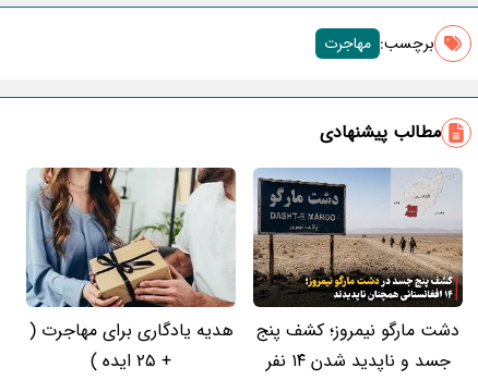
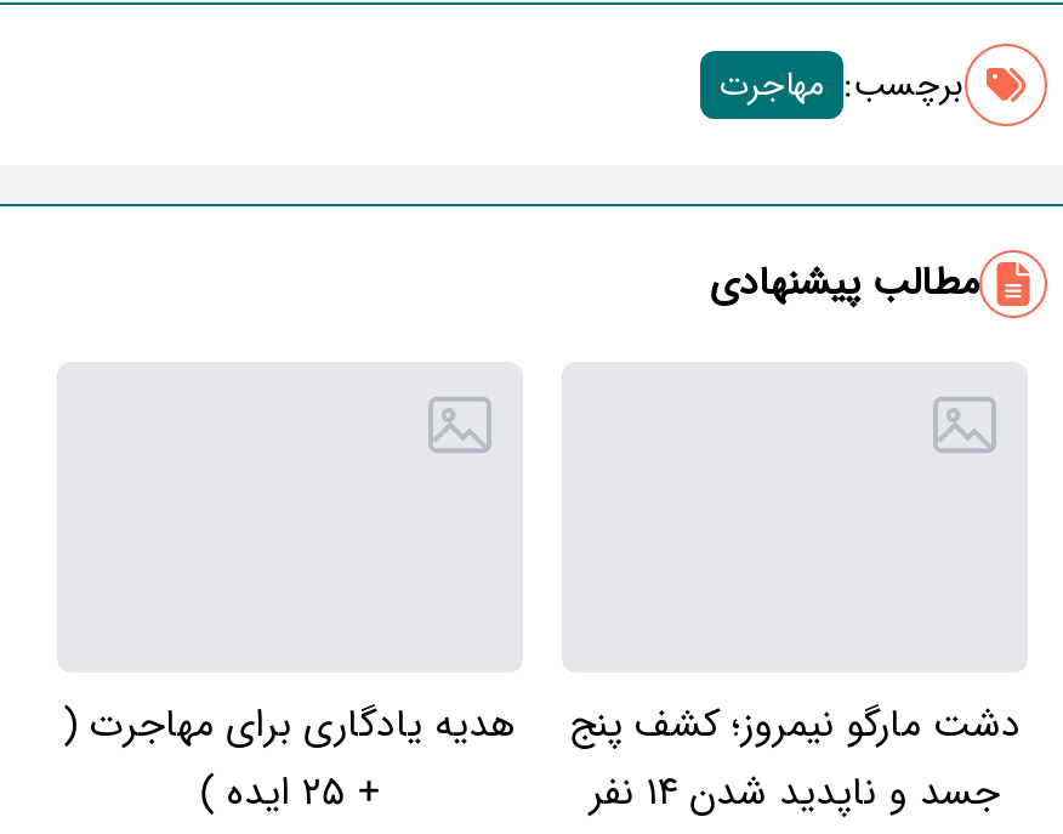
- [image]

- [image]
